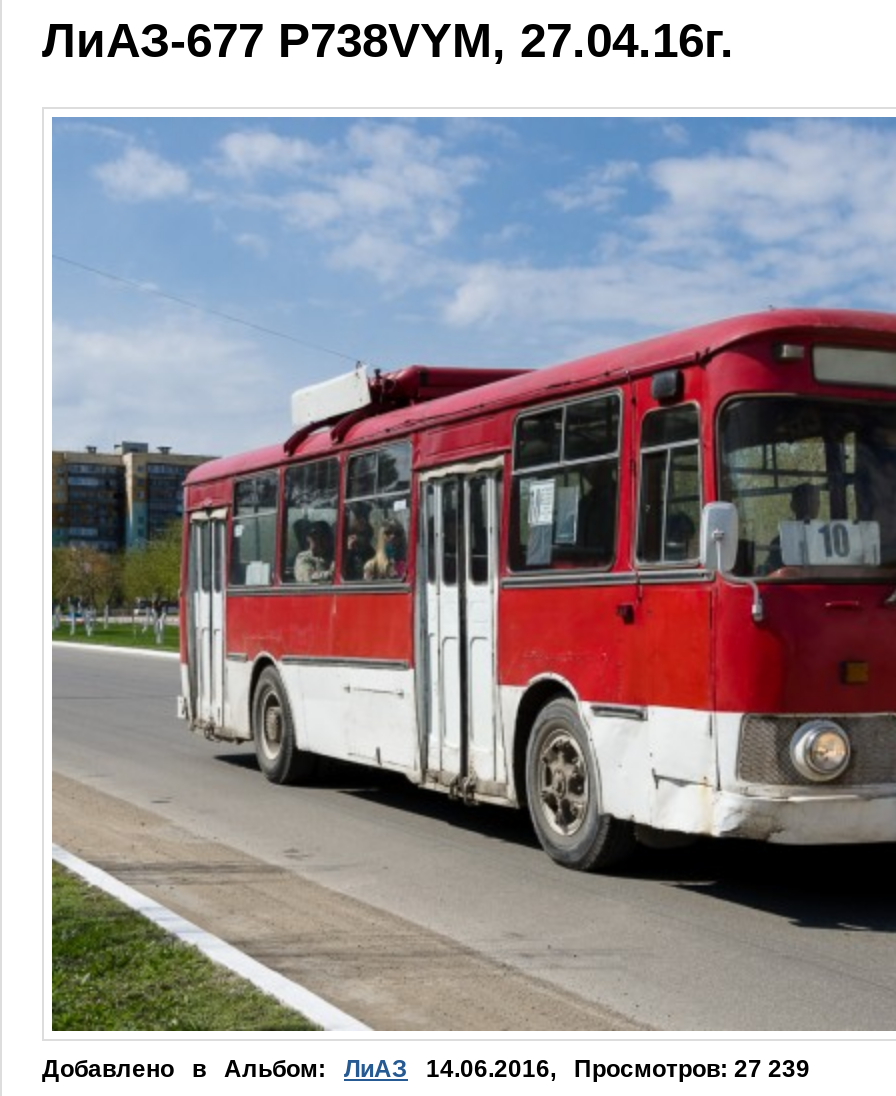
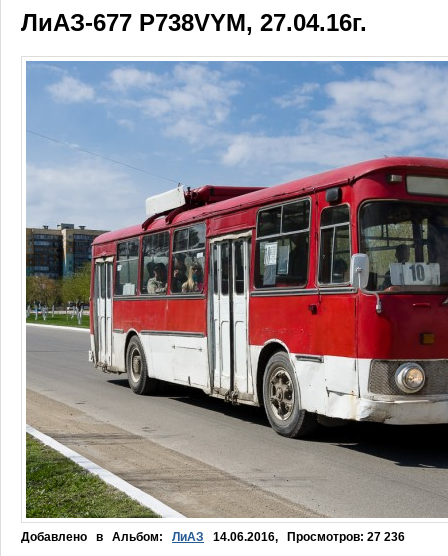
- Альбом: ЛиАЗ 14.06.2016, Просмотров: 27 239
+ Альбом: ЛиАЗ 14.06.2016, Просмотров: 27 236
